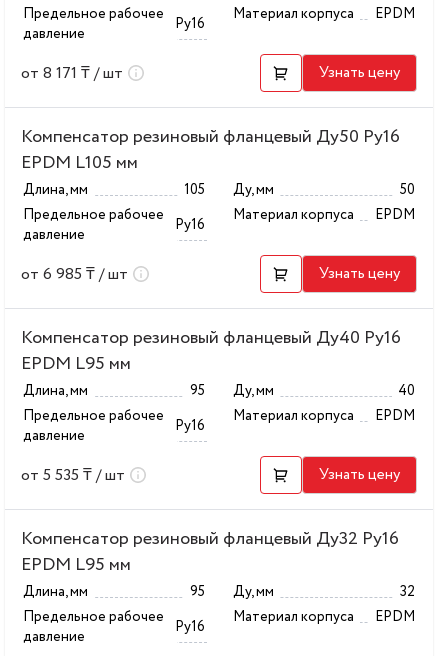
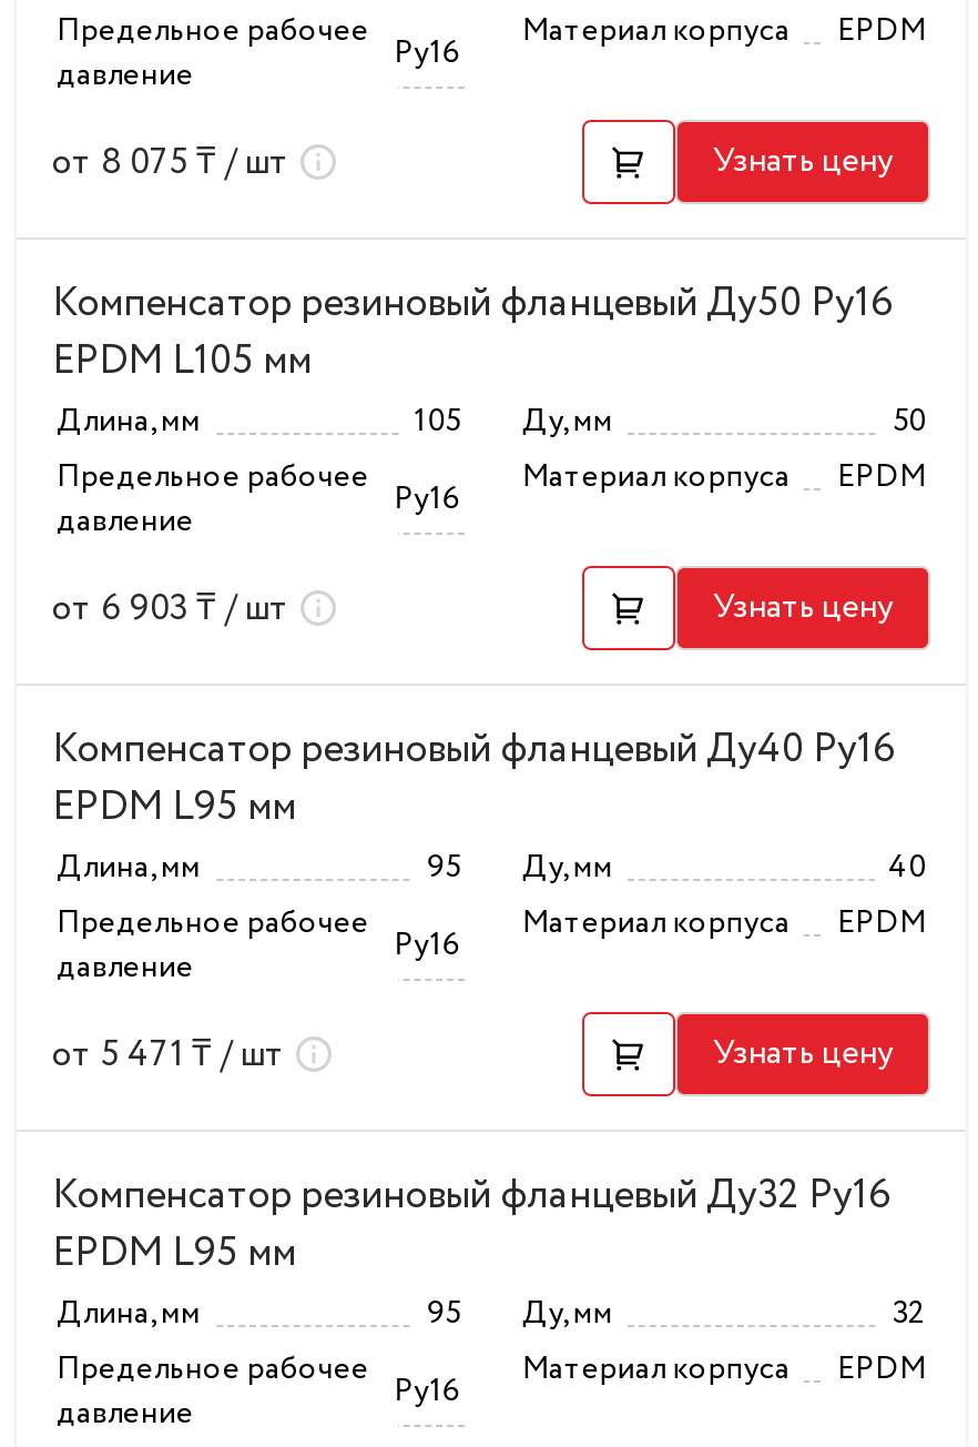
- от 8 171 ₸ / шт
+ от 8 075 ₸ / шт

- от 6 985 ₸ / шт
+ от 6 903 ₸ / шт

- от 5 535 ₸ / шт
+ от 5 471 ₸ / шт
